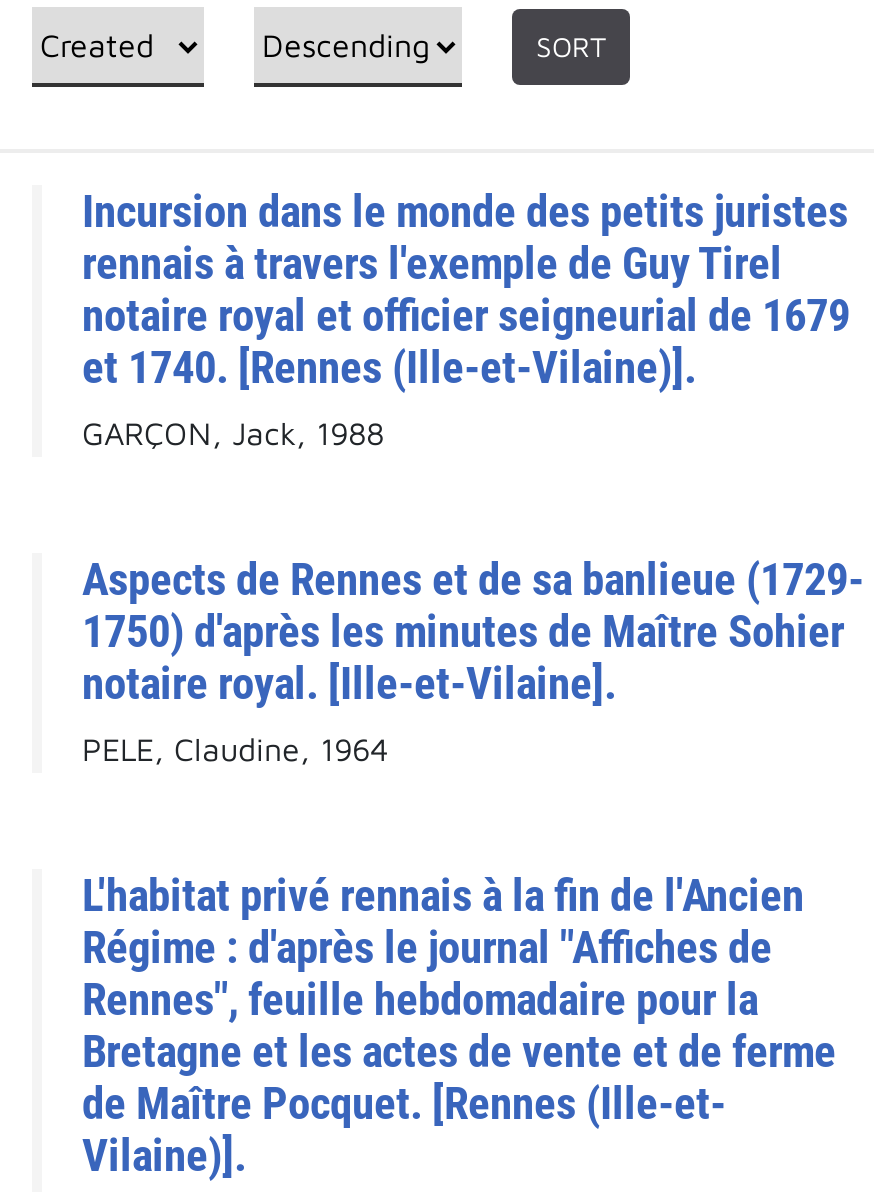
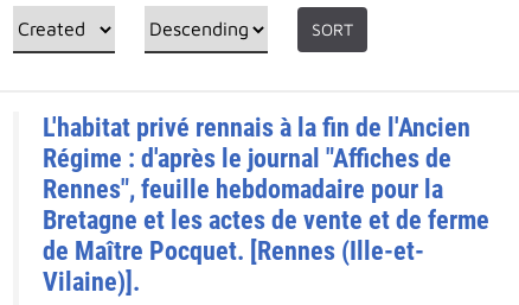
- Incursion dans le monde des petits juristes
- rennais à travers l'exemple de Guy Tirel
- notaire royal et officier seigneurial de 1679
- et 1740. [Rennes (Ille-et-Vilaine)].
- GARÇON, Jack, 1988
- Aspects de Rennes et de sa banlieue (1729-
- 1750) d'après les minutes de Maître Sohier
- notaire royal. [Ille-et-Vilaine].
- PELE, Claudine, 1964
